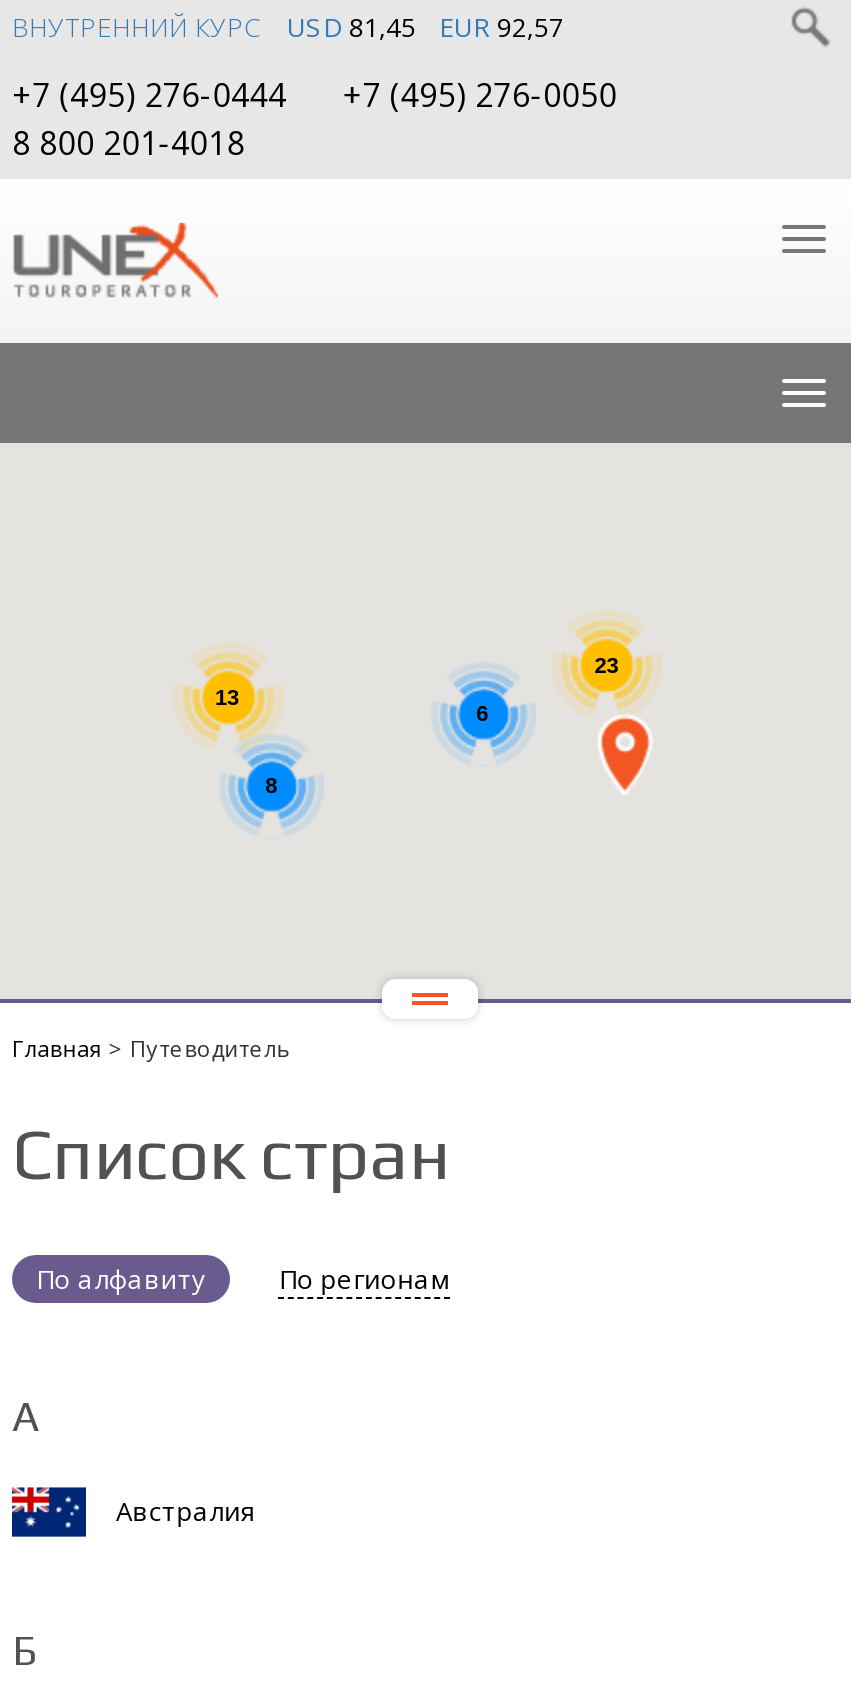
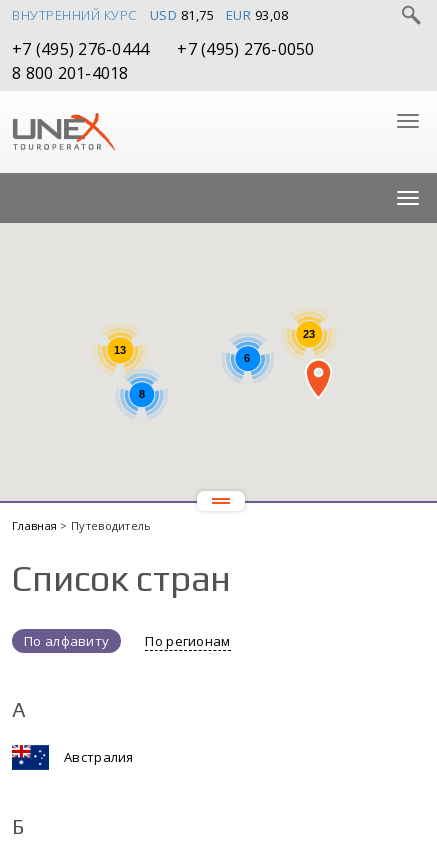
- USD 81,45
+ USD 81,75

- EUR 92,57
+ EUR 93,08
